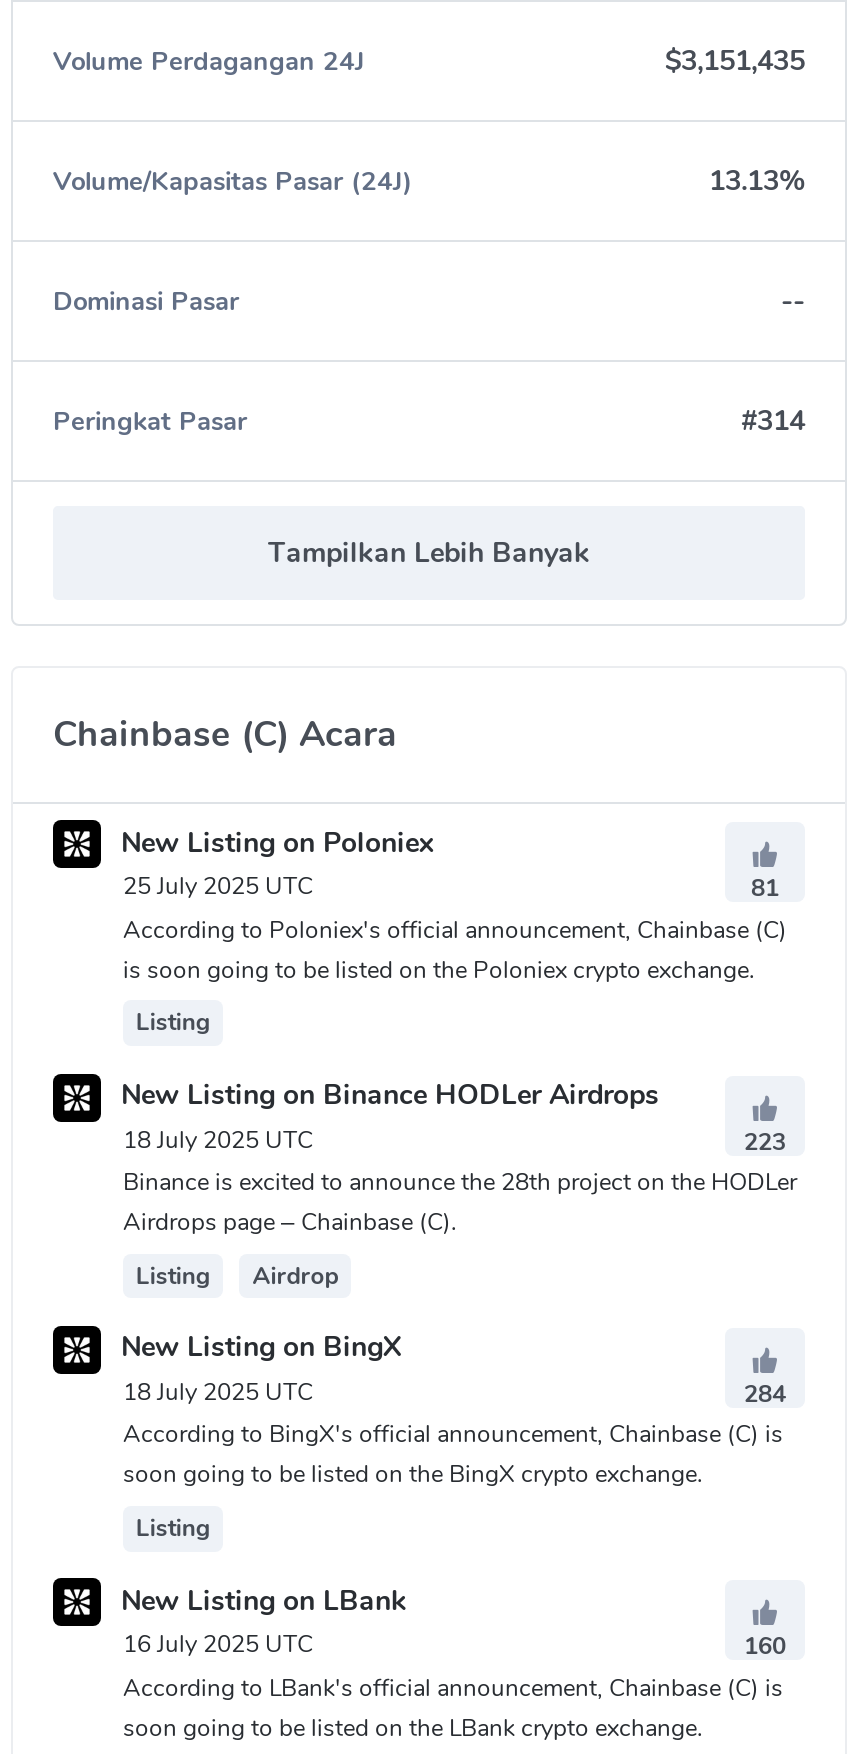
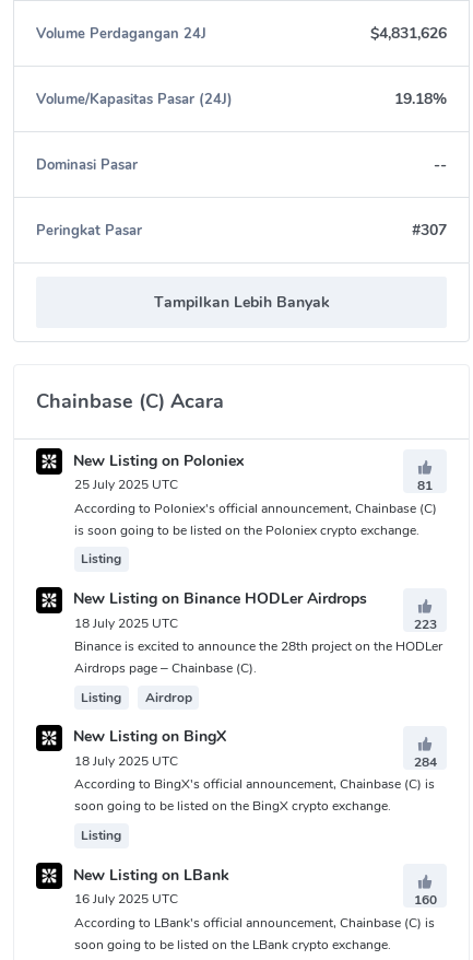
- $3,151,435
+ $4,831,626

- 13.13%
+ 19.18%

- #314
+ #307
